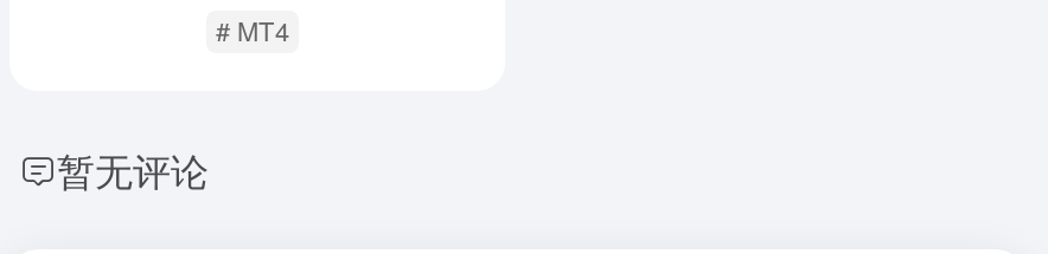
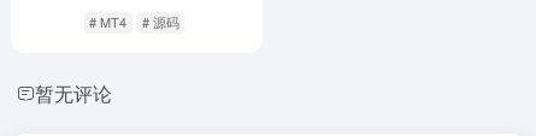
+ # 源码
